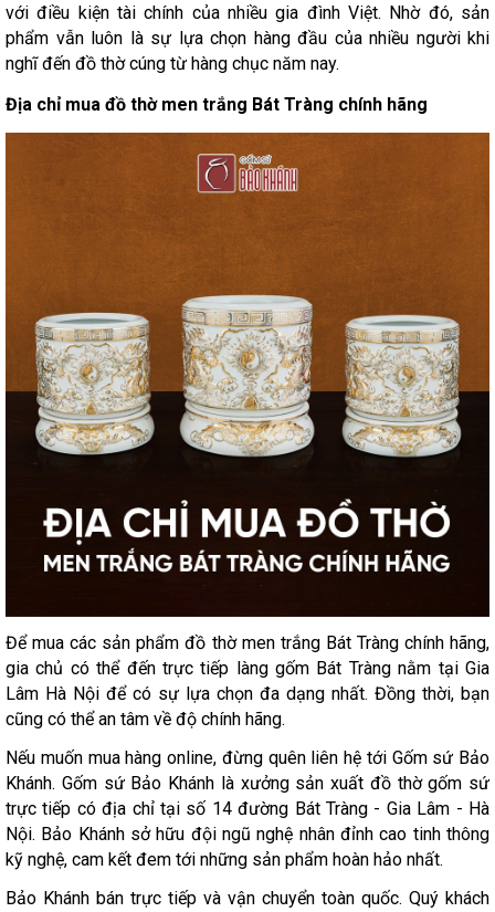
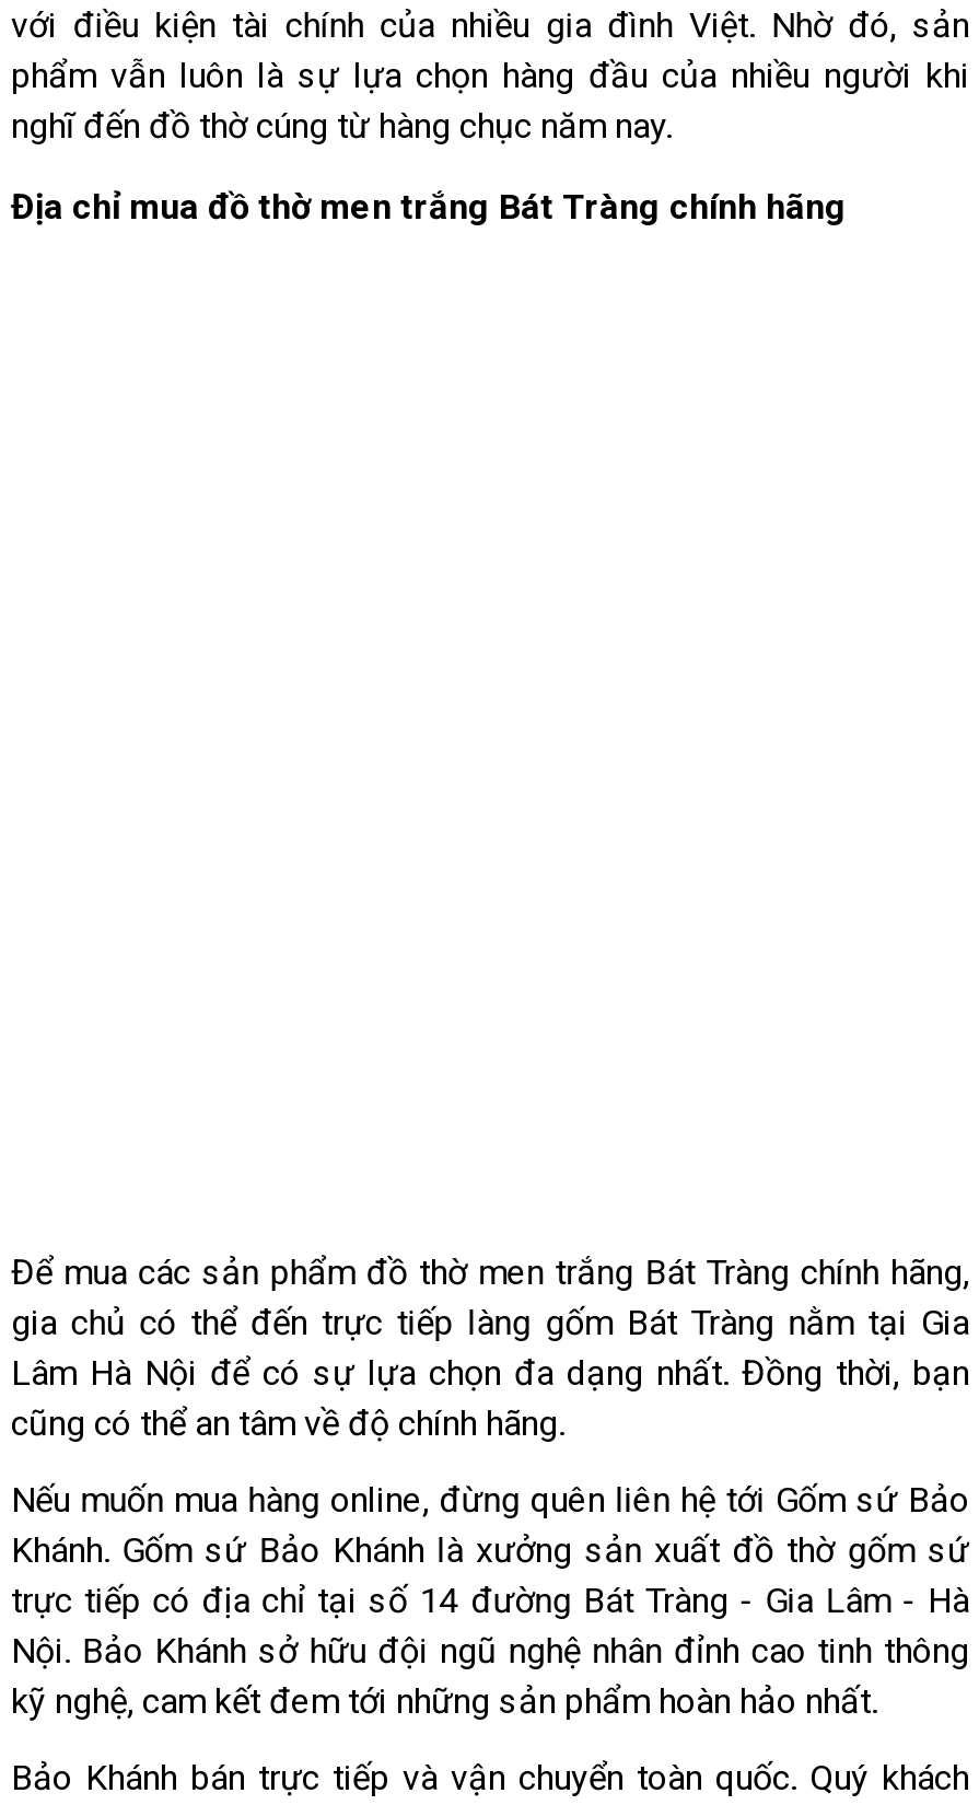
- [image]
